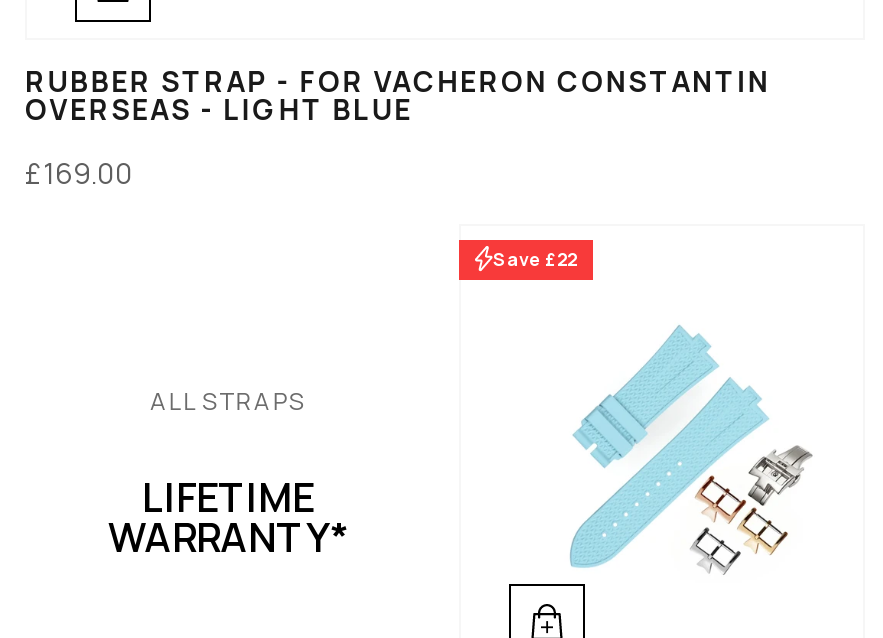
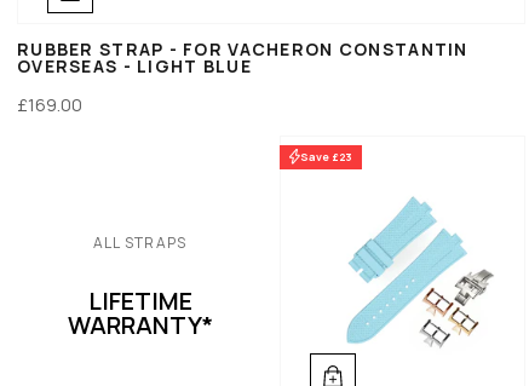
- Save £22
+ Save £23
